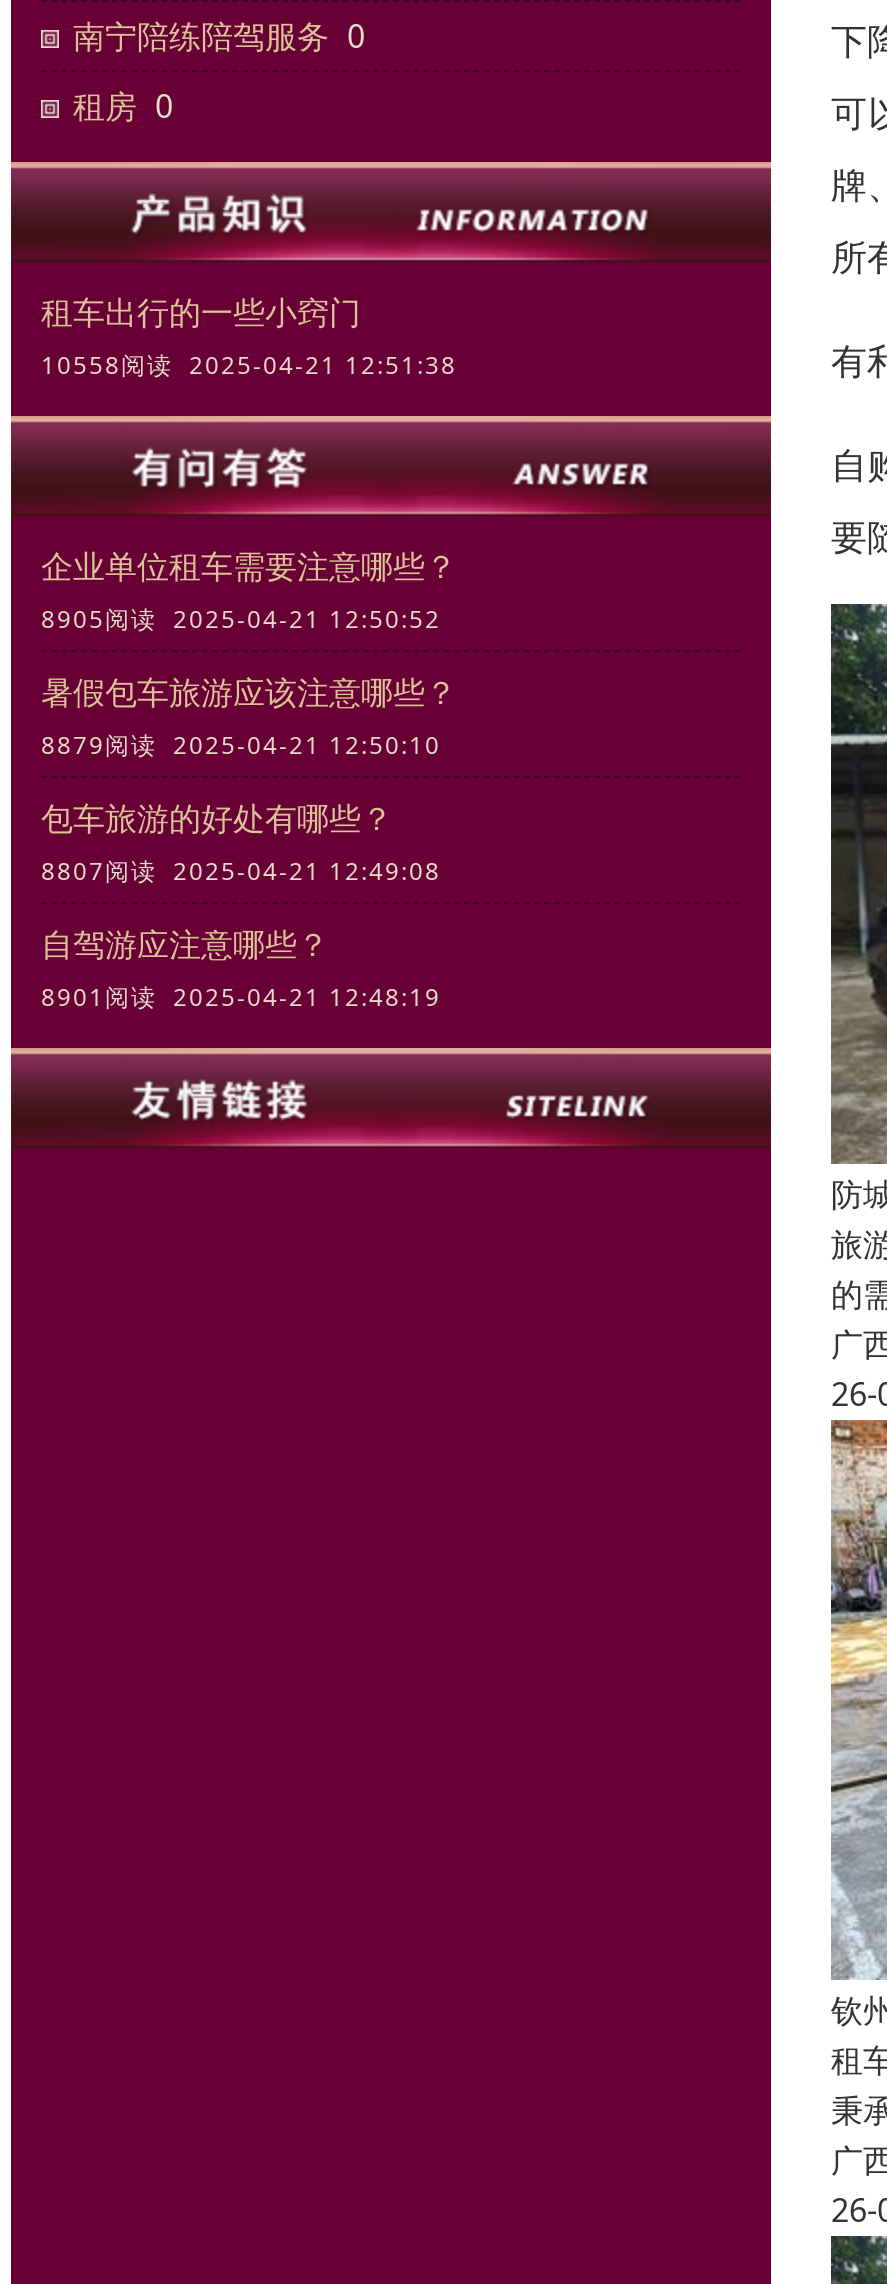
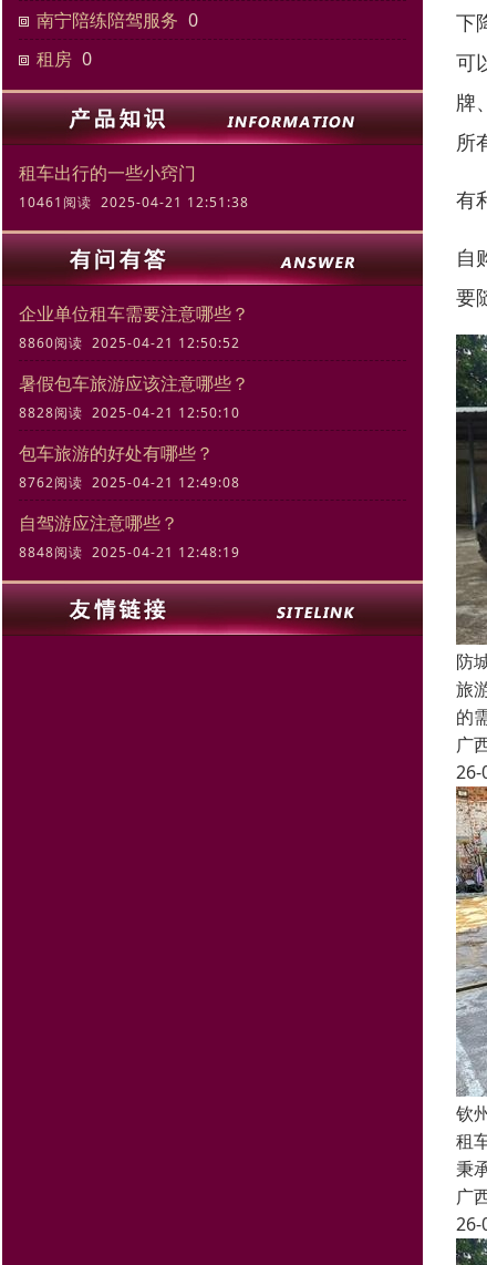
- 10558阅读 2025-04-21 12:51:38
+ 10461阅读 2025-04-21 12:51:38

- 8905阅读 2025-04-21 12:50:52
+ 8860阅读 2025-04-21 12:50:52

- 8879阅读 2025-04-21 12:50:10
+ 8828阅读 2025-04-21 12:50:10

- 8807阅读 2025-04-21 12:49:08
+ 8762阅读 2025-04-21 12:49:08

- 8901阅读 2025-04-21 12:48:19
+ 8848阅读 2025-04-21 12:48:19
